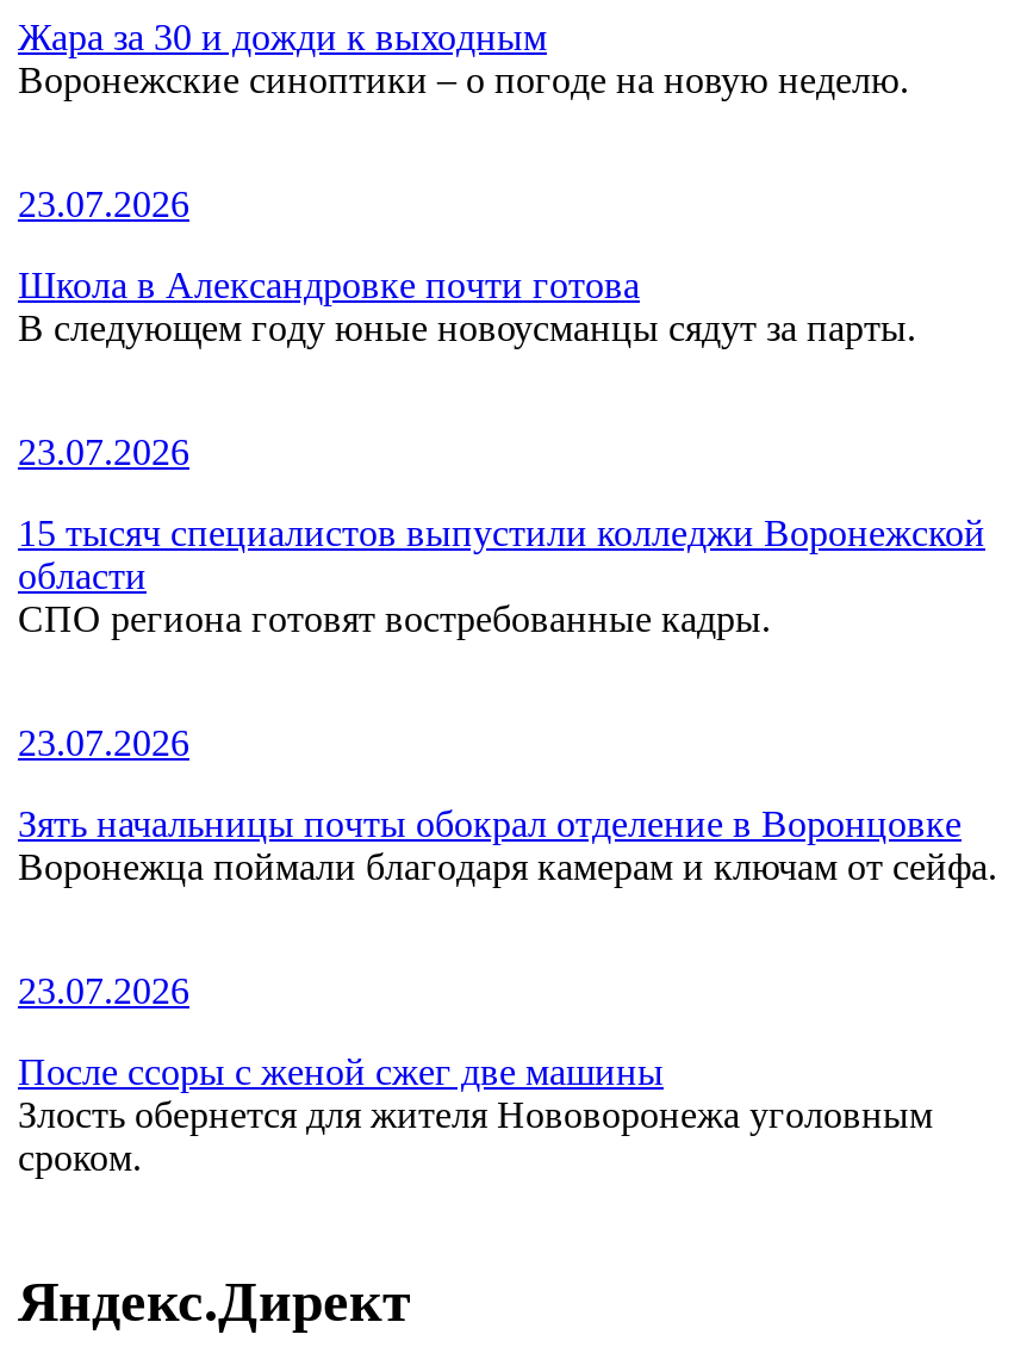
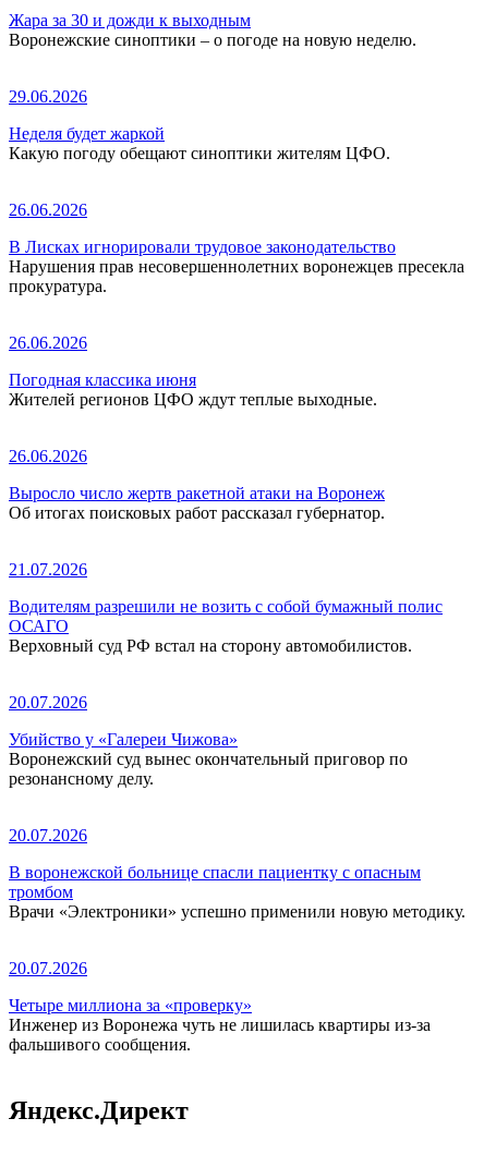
- 23.07.2026
- Школа в Александровке почти готова
- В следующем году юные новоусманцы сядут за парты.
- 23.07.2026
- 15 тысяч специалистов выпустили колледжи Воронежской
- области
- СПО региона готовят востребованные кадры.
- 23.07.2026
- Зять начальницы почты обокрал отделение в Воронцовке
- Воронежца поймали благодаря камерам и ключам от сейфа.
- 23.07.2026
- После ссоры с женой сжег две машины
- Злость обернется для жителя Нововоронежа уголовным
- сроком.
+ 29.06.2026
+ Неделя будет жаркой
+ Какую погоду обещают синоптики жителям ЦФО.
+ 26.06.2026
+ В Лисках игнорировали трудовое законодательство
+ Нарушения прав несовершеннолетних воронежцев пресекла
+ прокуратура.
+ 26.06.2026
+ Погодная классика июня
+ Жителей регионов ЦФО ждут теплые выходные.
+ 26.06.2026
+ Выросло число жертв ракетной атаки на Воронеж
+ Об итогах поисковых работ рассказал губернатор.
+ 21.07.2026
+ Водителям разрешили не возить с собой бумажный полис
+ ОСАГО
+ Верховный суд РФ встал на сторону автомобилистов.
+ 20.07.2026
+ Убийство у «Галереи Чижова»
+ Воронежский суд вынес окончательный приговор по
+ резонансному делу.
+ 20.07.2026
+ В воронежской больнице спасли пациентку с опасным
+ тромбом
+ Врачи «Электроники» успешно применили новую методику.
+ 20.07.2026
+ Четыре миллиона за «проверку»
+ Инженер из Воронежа чуть не лишилась квартиры из-за
+ фальшивого сообщения.
